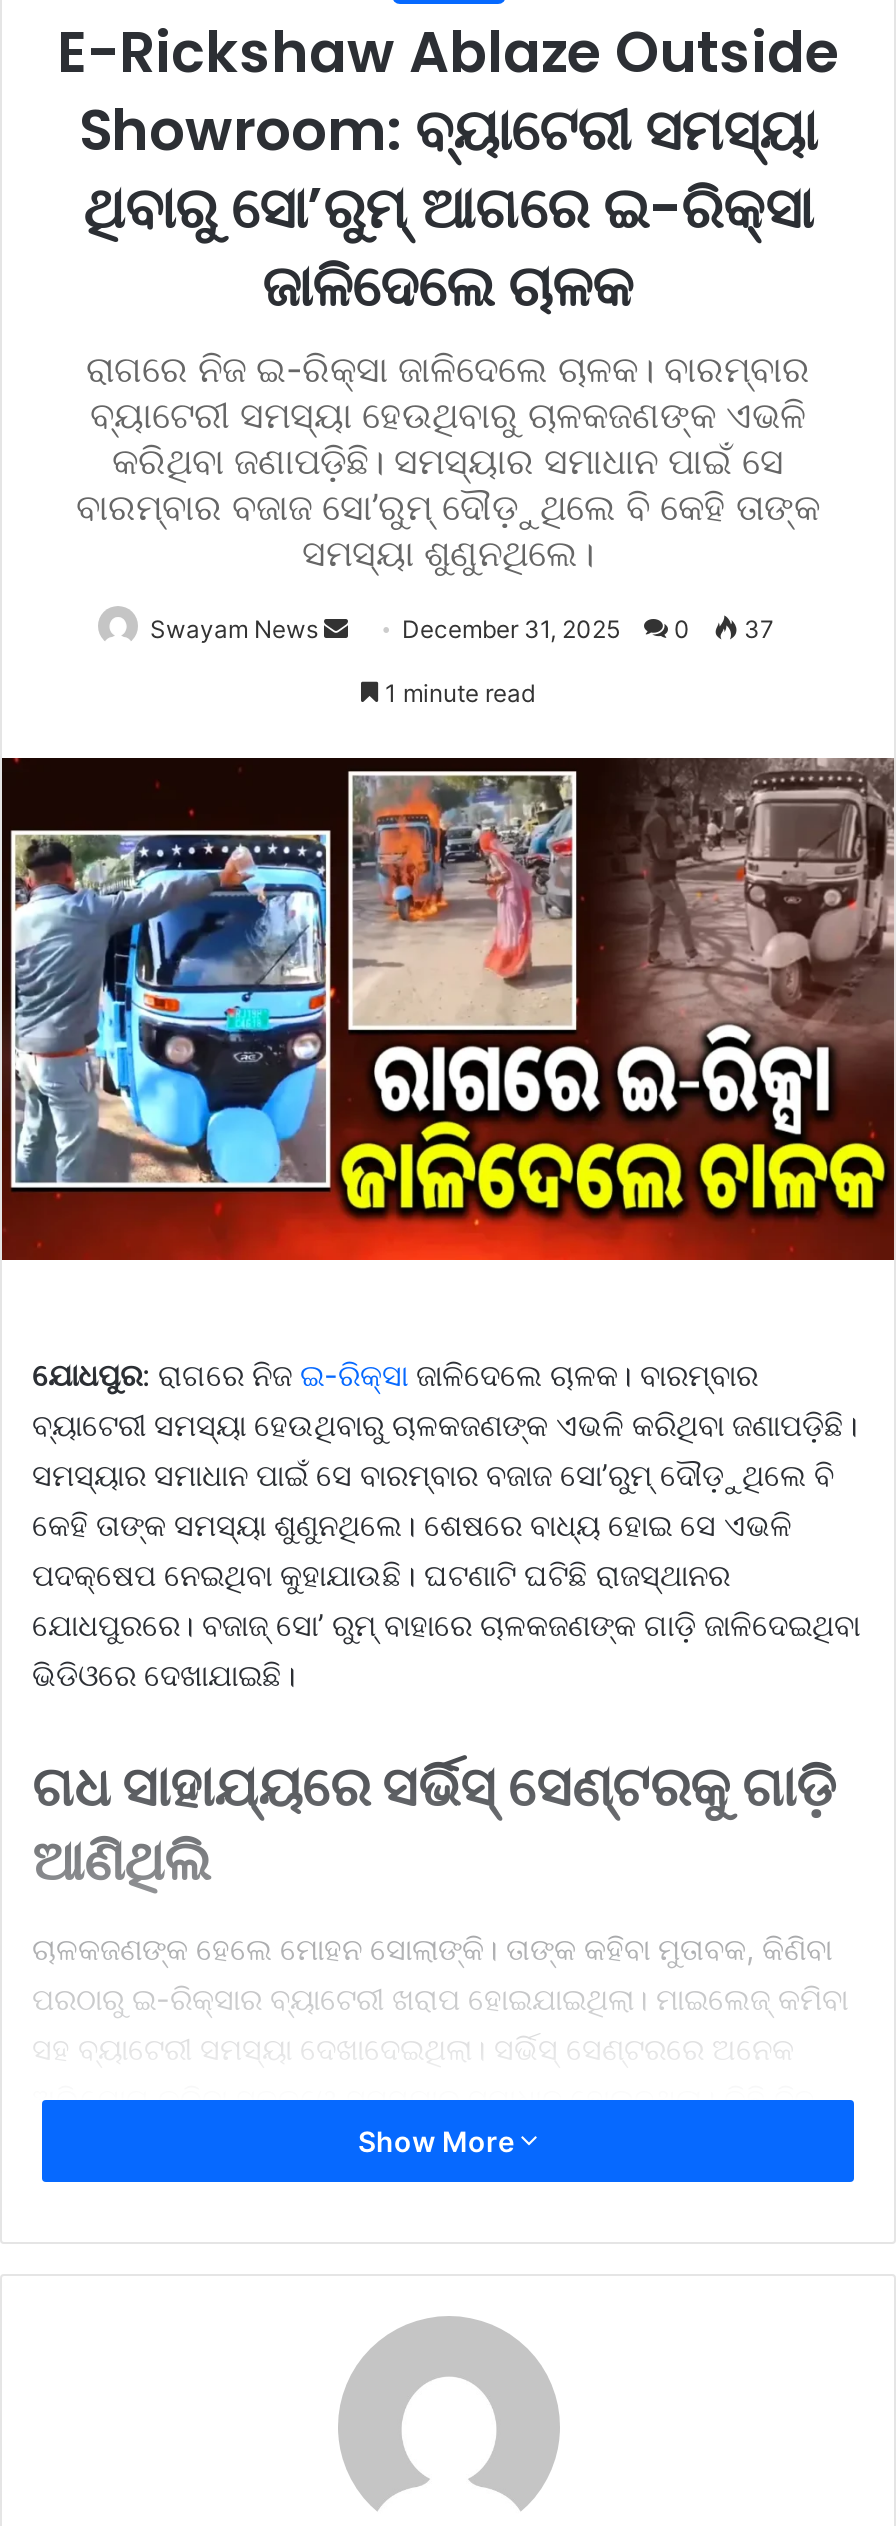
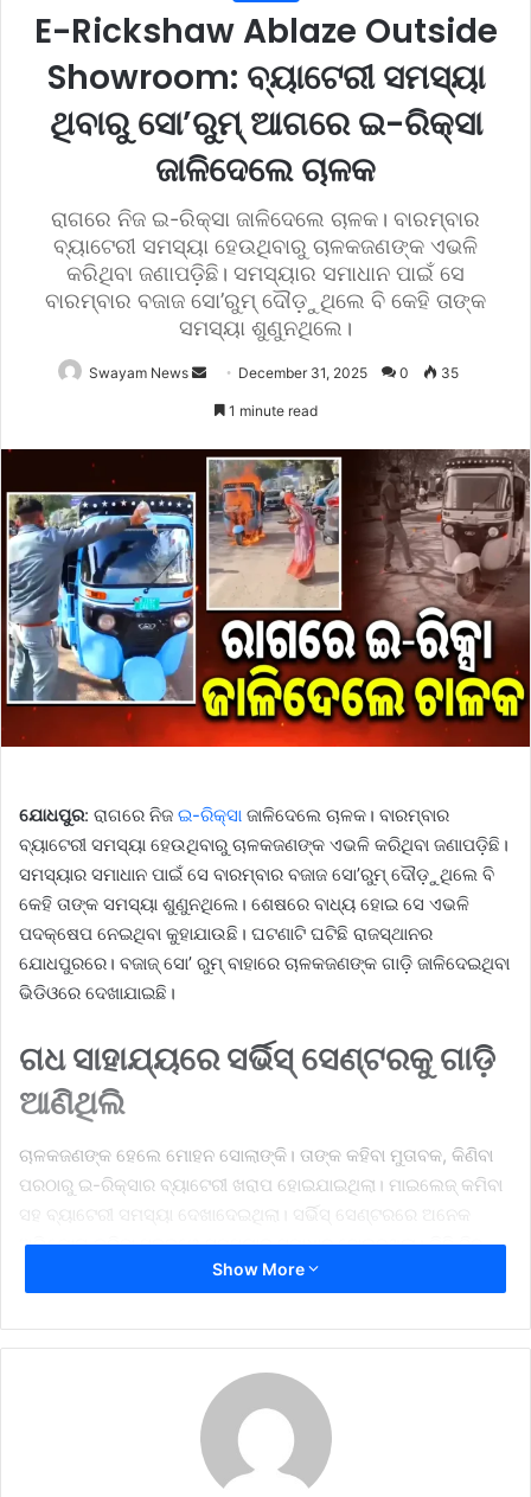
- 37
+ 35
